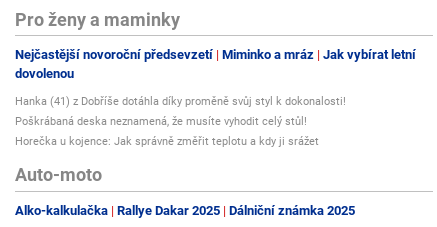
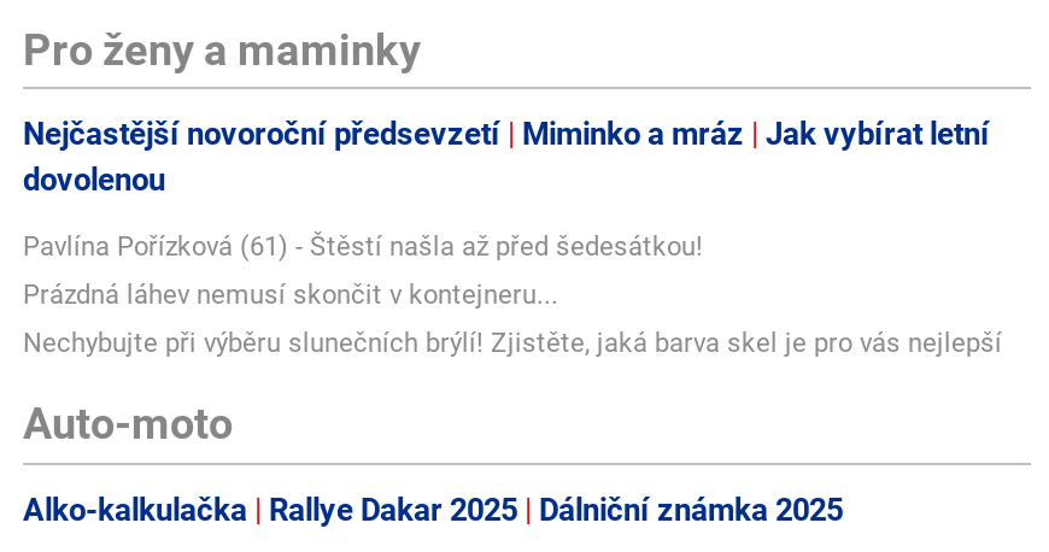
- Hanka (41) z Dobříše dotáhla díky proměně svůj styl k dokonalosti!
+ Pavlína Pořízková (61) - Štěstí našla až před šedesátkou!

- Poškrábaná deska neznamená, že musíte vyhodit celý stůl!
+ Prázdná láhev nemusí skončit v kontejneru...

- Horečka u kojence: Jak správně změřit teplotu a kdy ji srážet
+ Nechybujte při výběru slunečních brýlí! Zjistěte, jaká barva skel je pro vás nejlepší
